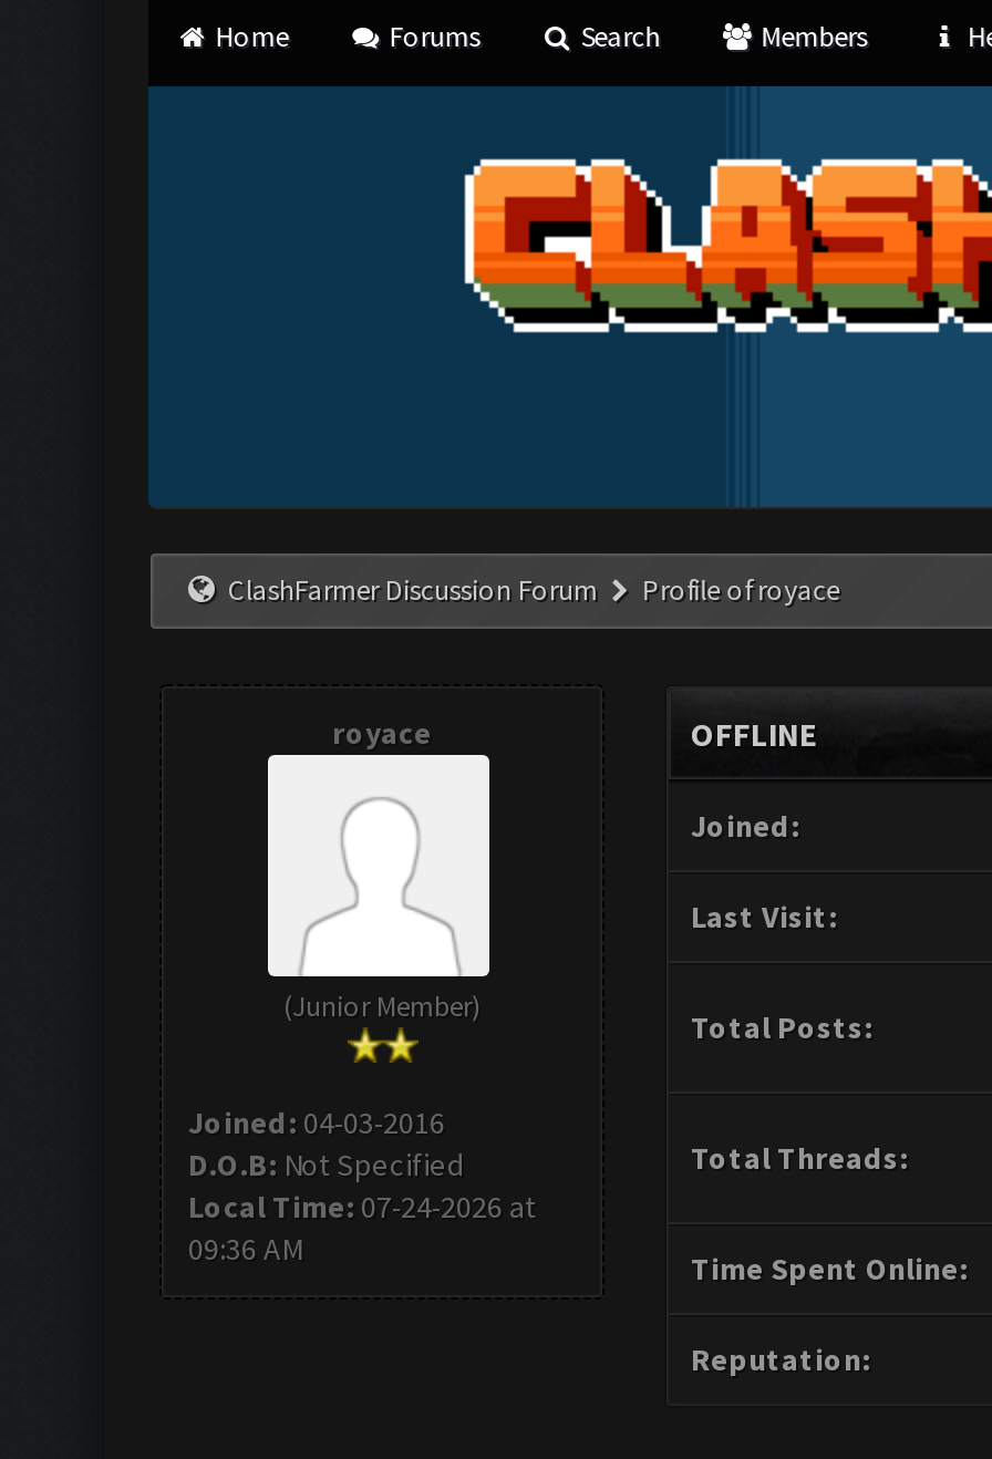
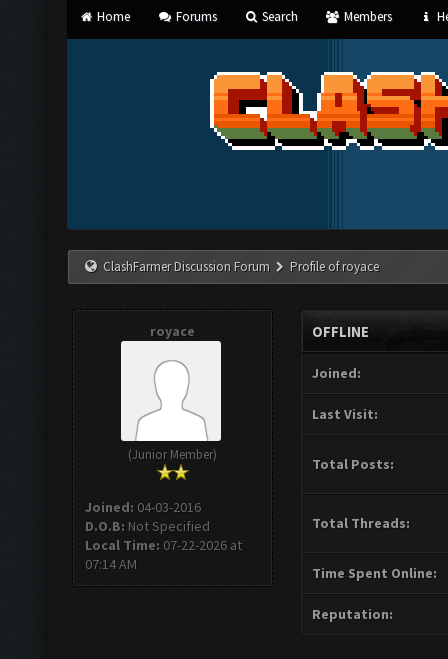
- Local Time: 07-24-2026 at
+ Local Time: 07-22-2026 at

- 09:36 AM
+ 07:14 AM
